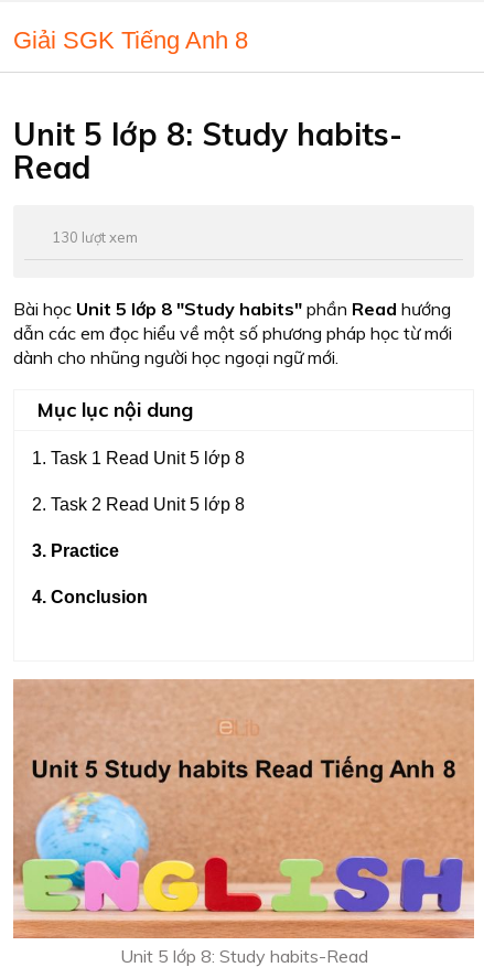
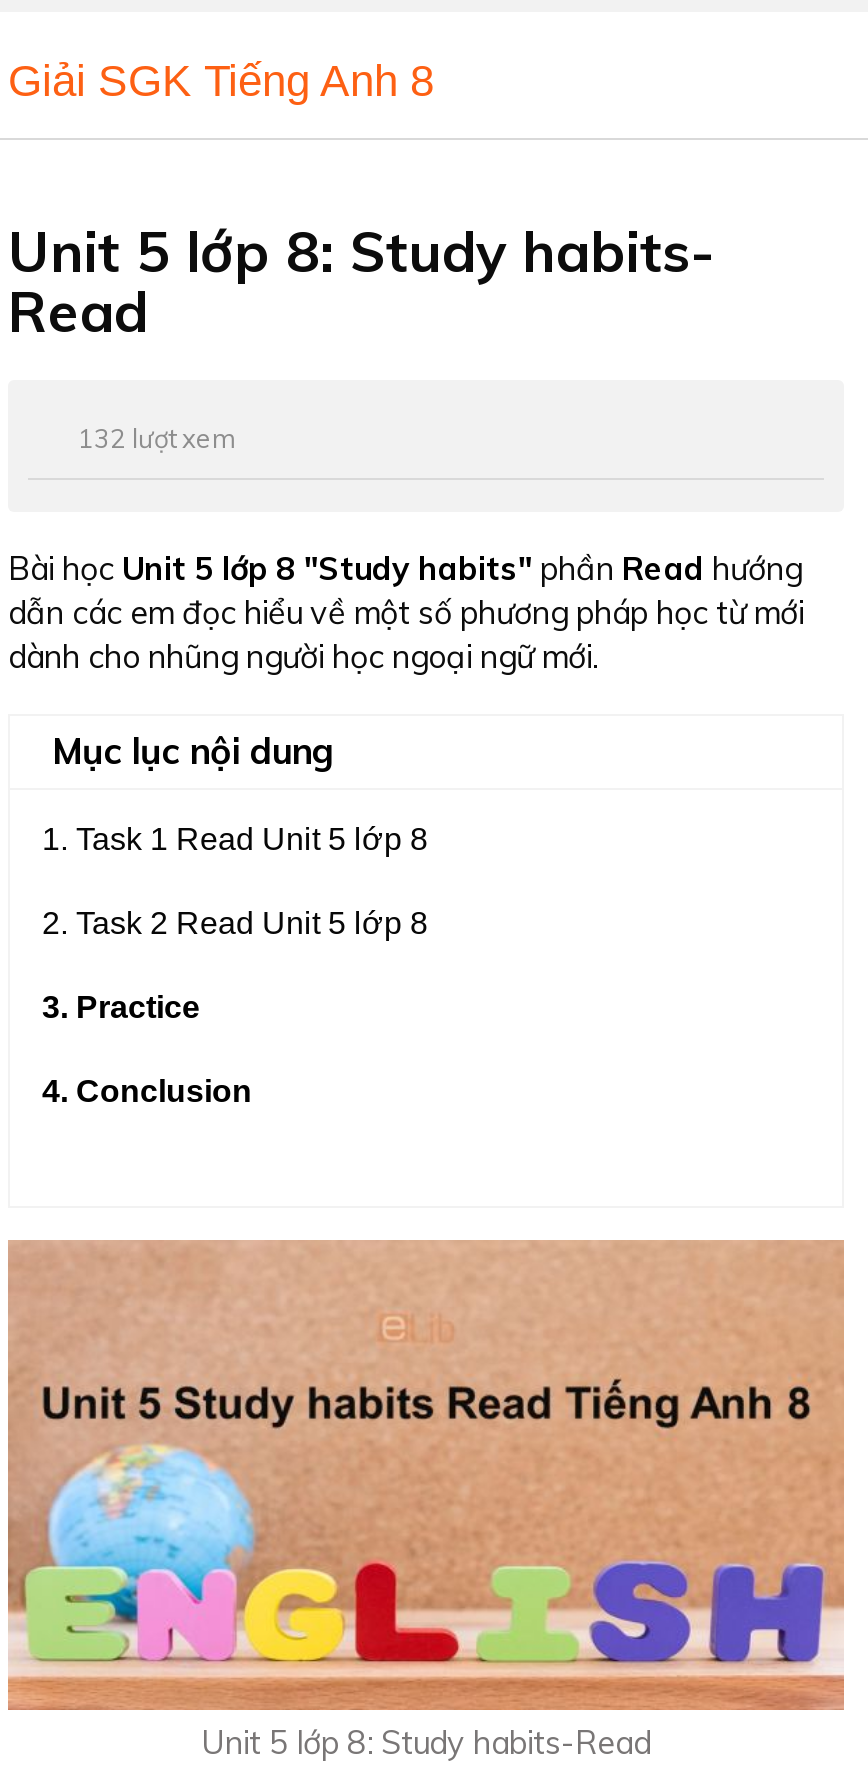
- 130 lượt xem
+ 132 lượt xem
